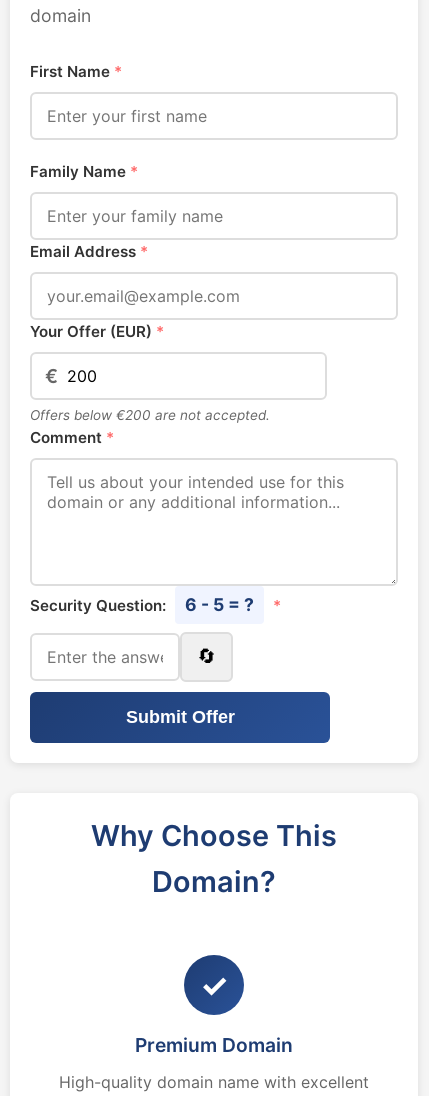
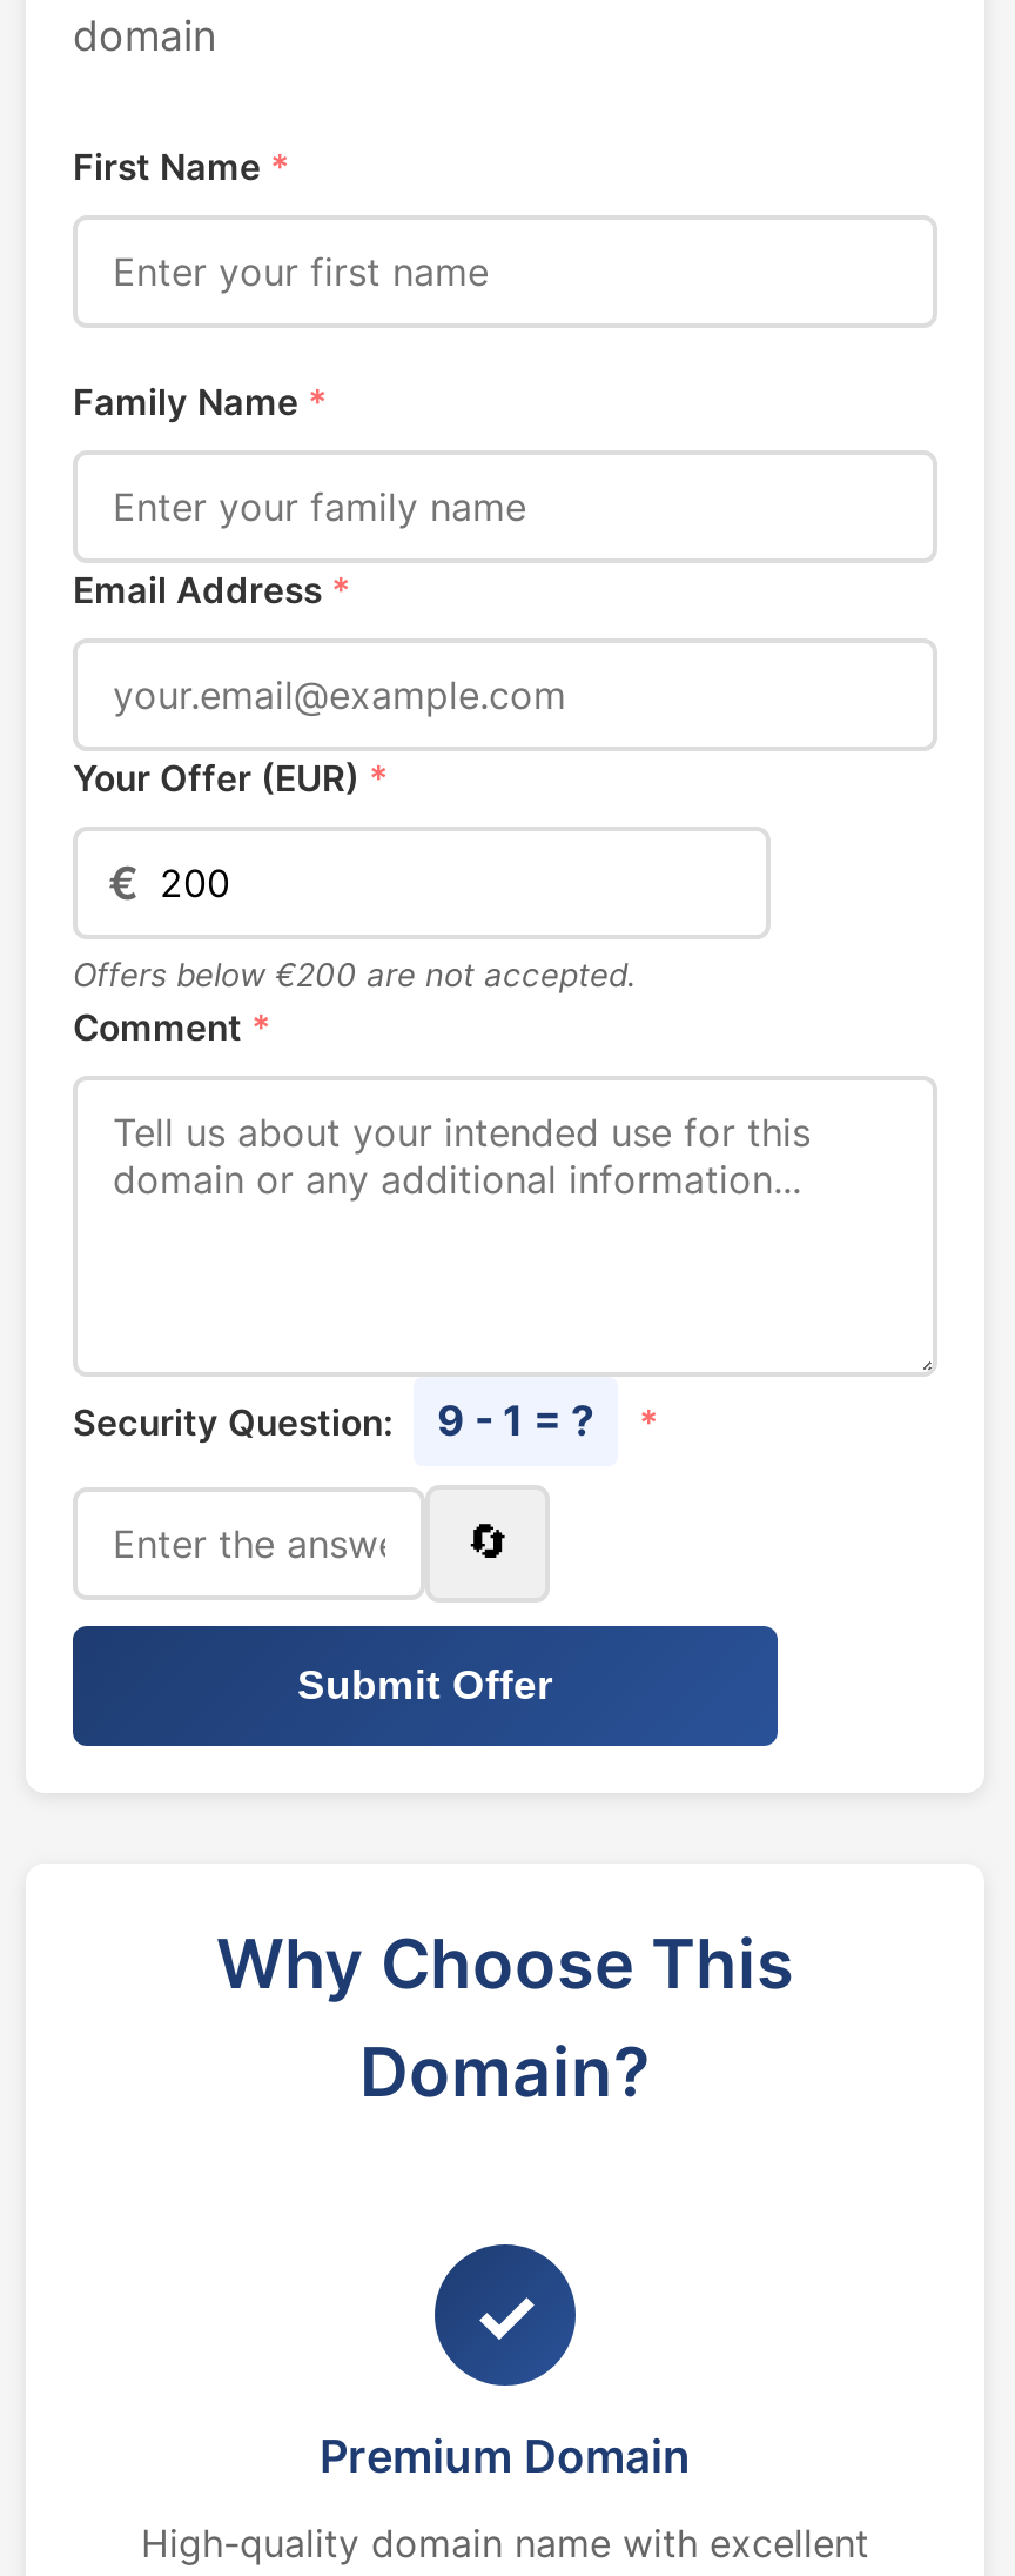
- 6 - 5 = ?
+ 9 - 1 = ?
